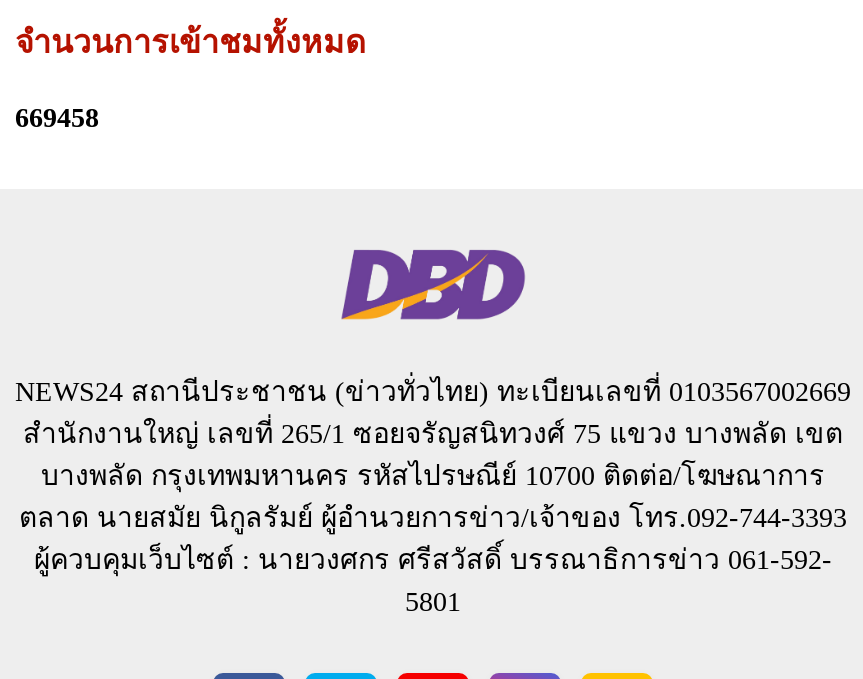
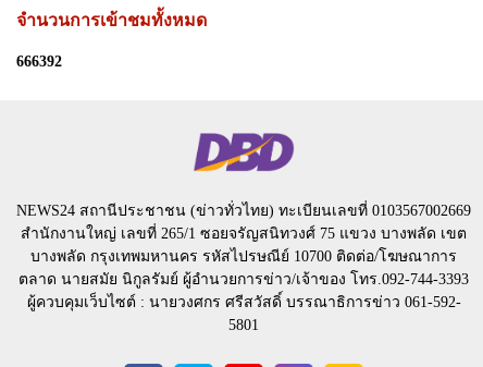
- 669458
+ 666392
